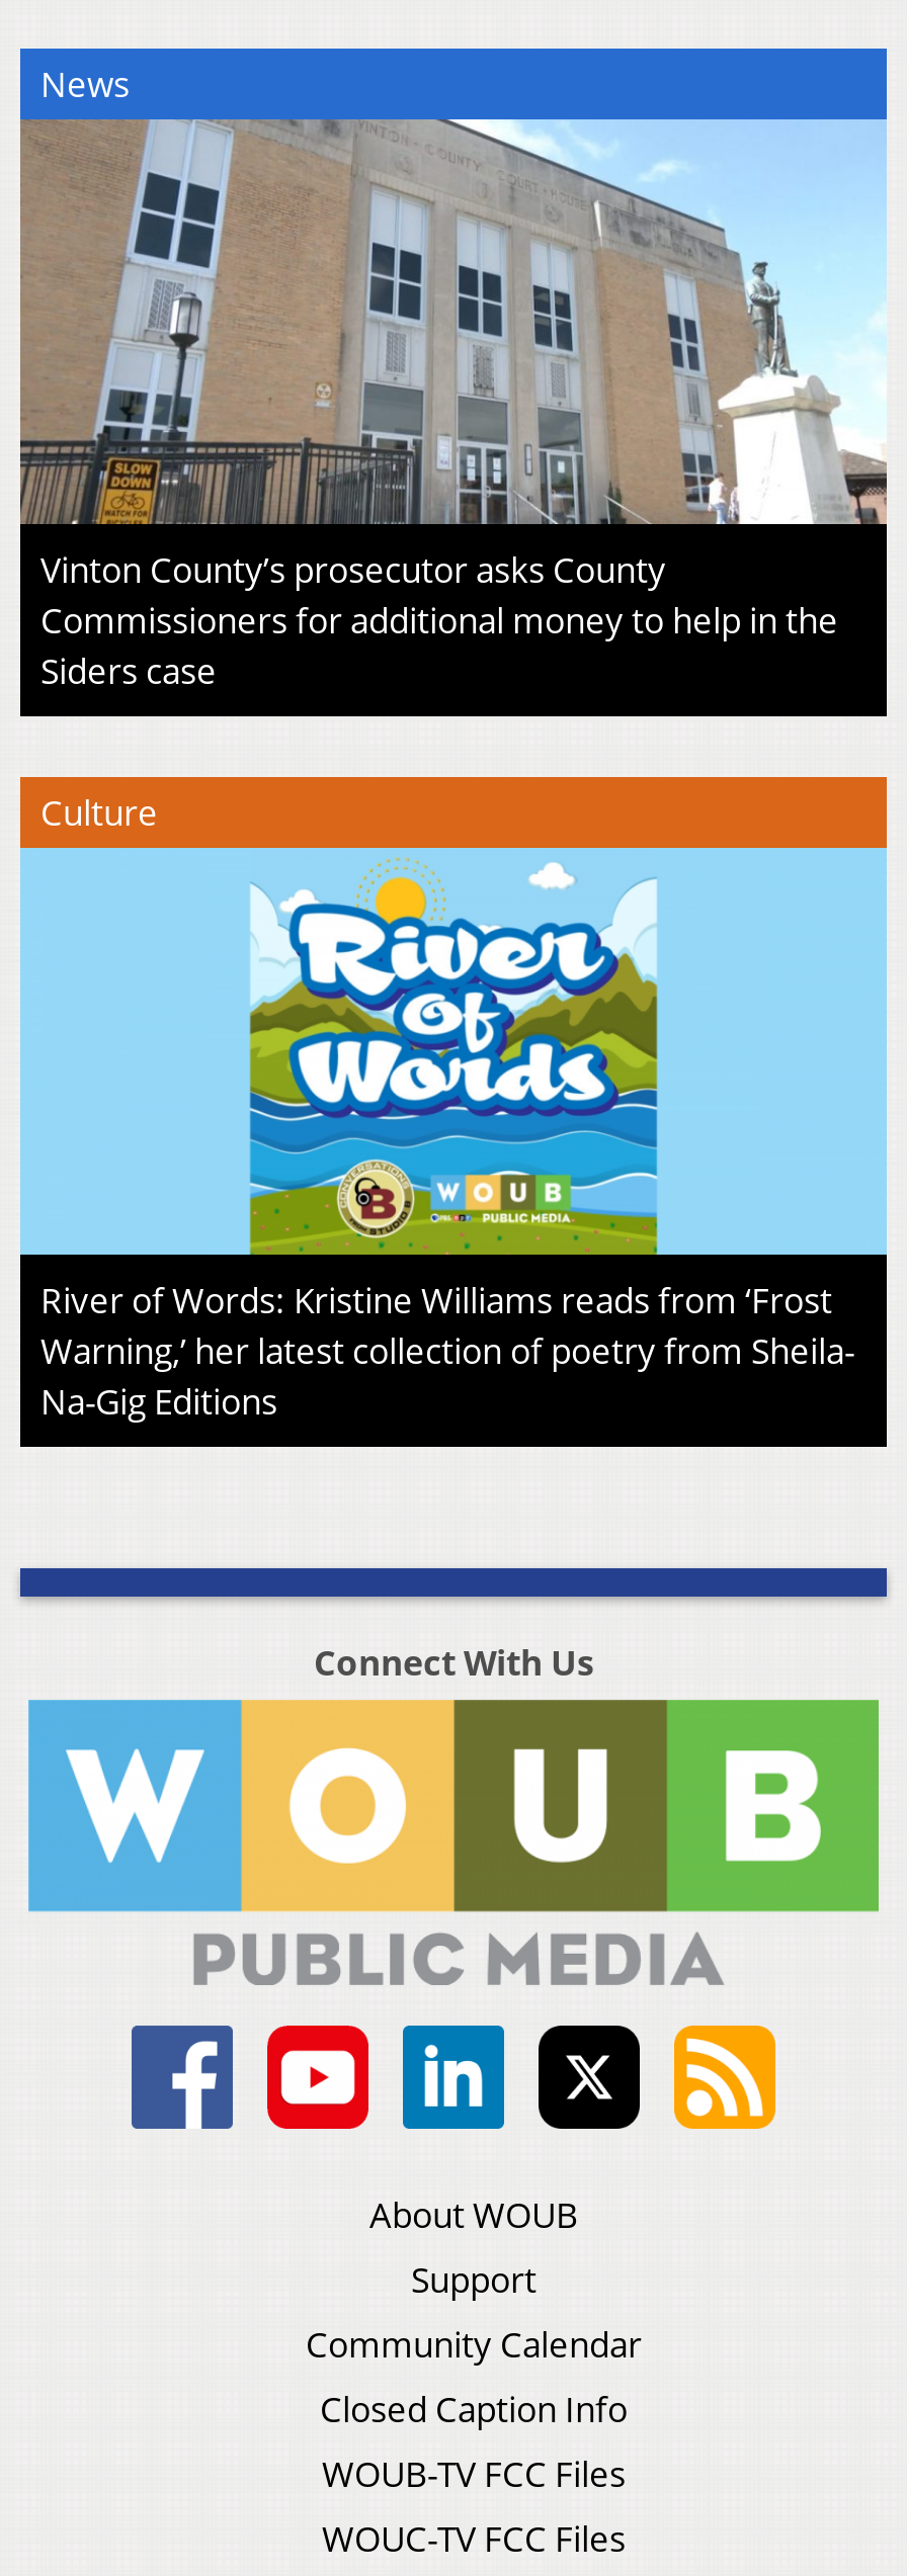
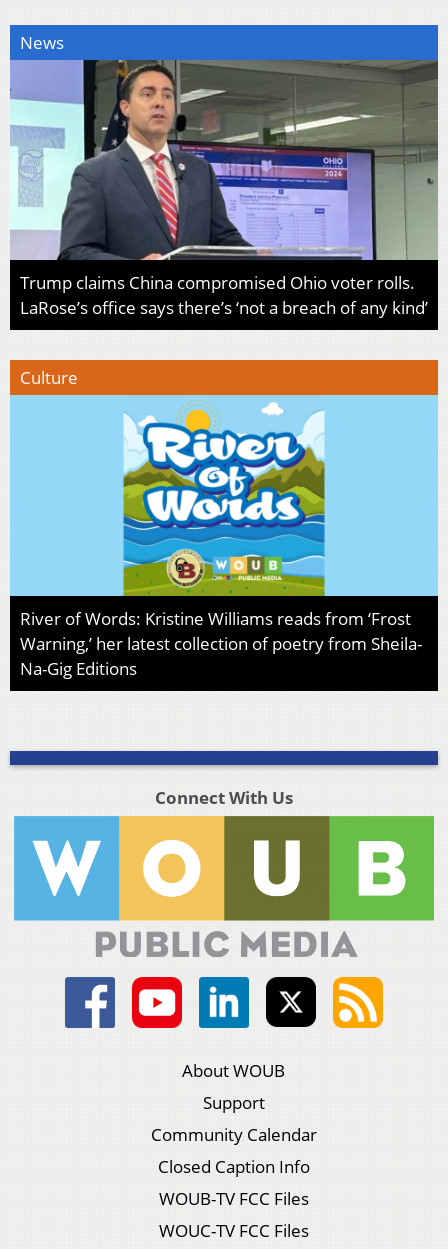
- [image]
- Vinton County’s prosecutor asks County
- Commissioners for additional money to help in the
- Siders case
+ [image]
+ Trump claims China compromised Ohio voter rolls.
+ LaRose’s office says there’s ‘not a breach of any kind’
